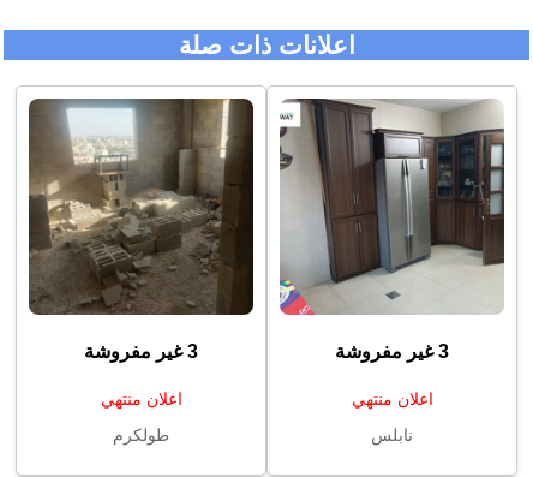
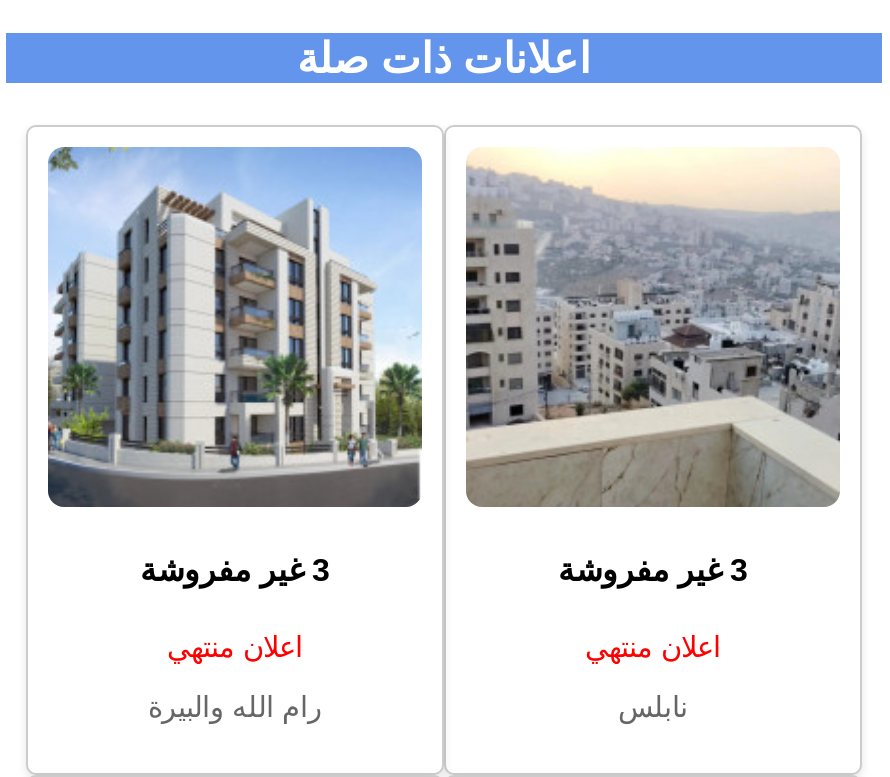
- [image]
+ [image]

- [image]
+ [image]

- طولكرم
+ رام الله والبيرة
